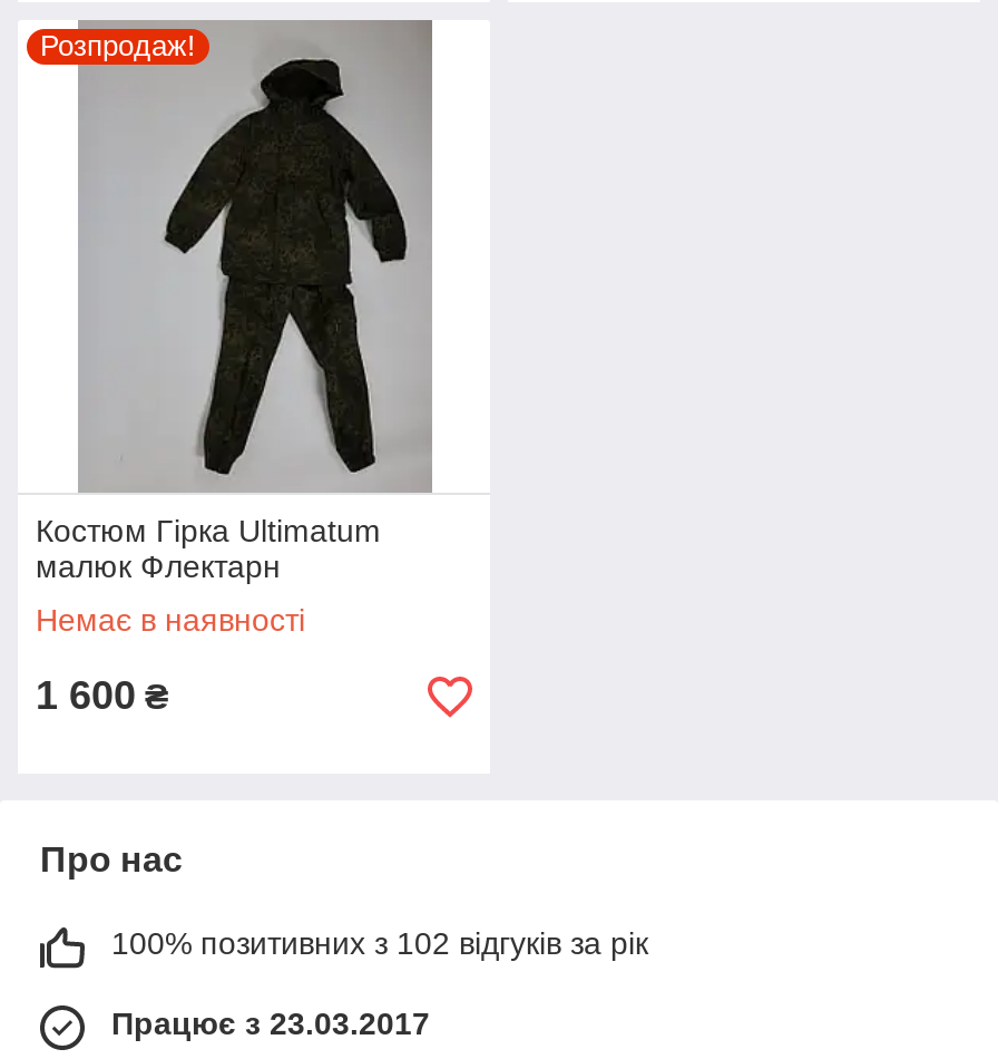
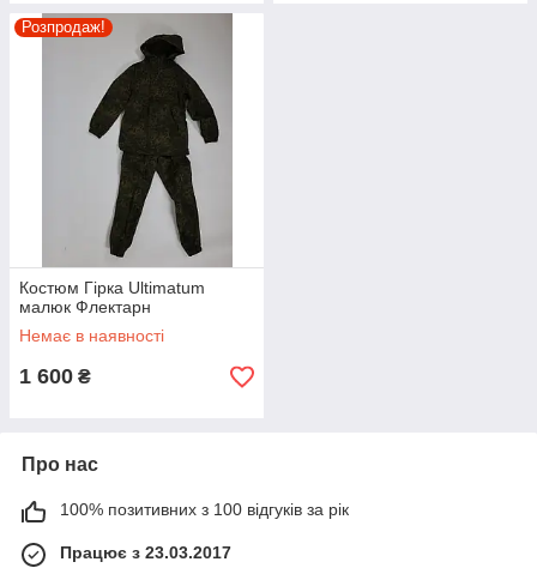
- 100% позитивних з 102 відгуків за рік
+ 100% позитивних з 100 відгуків за рік
